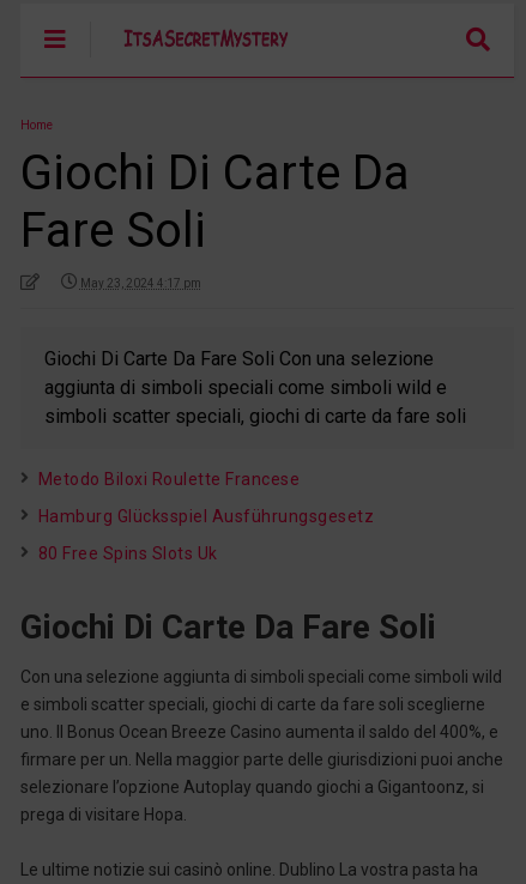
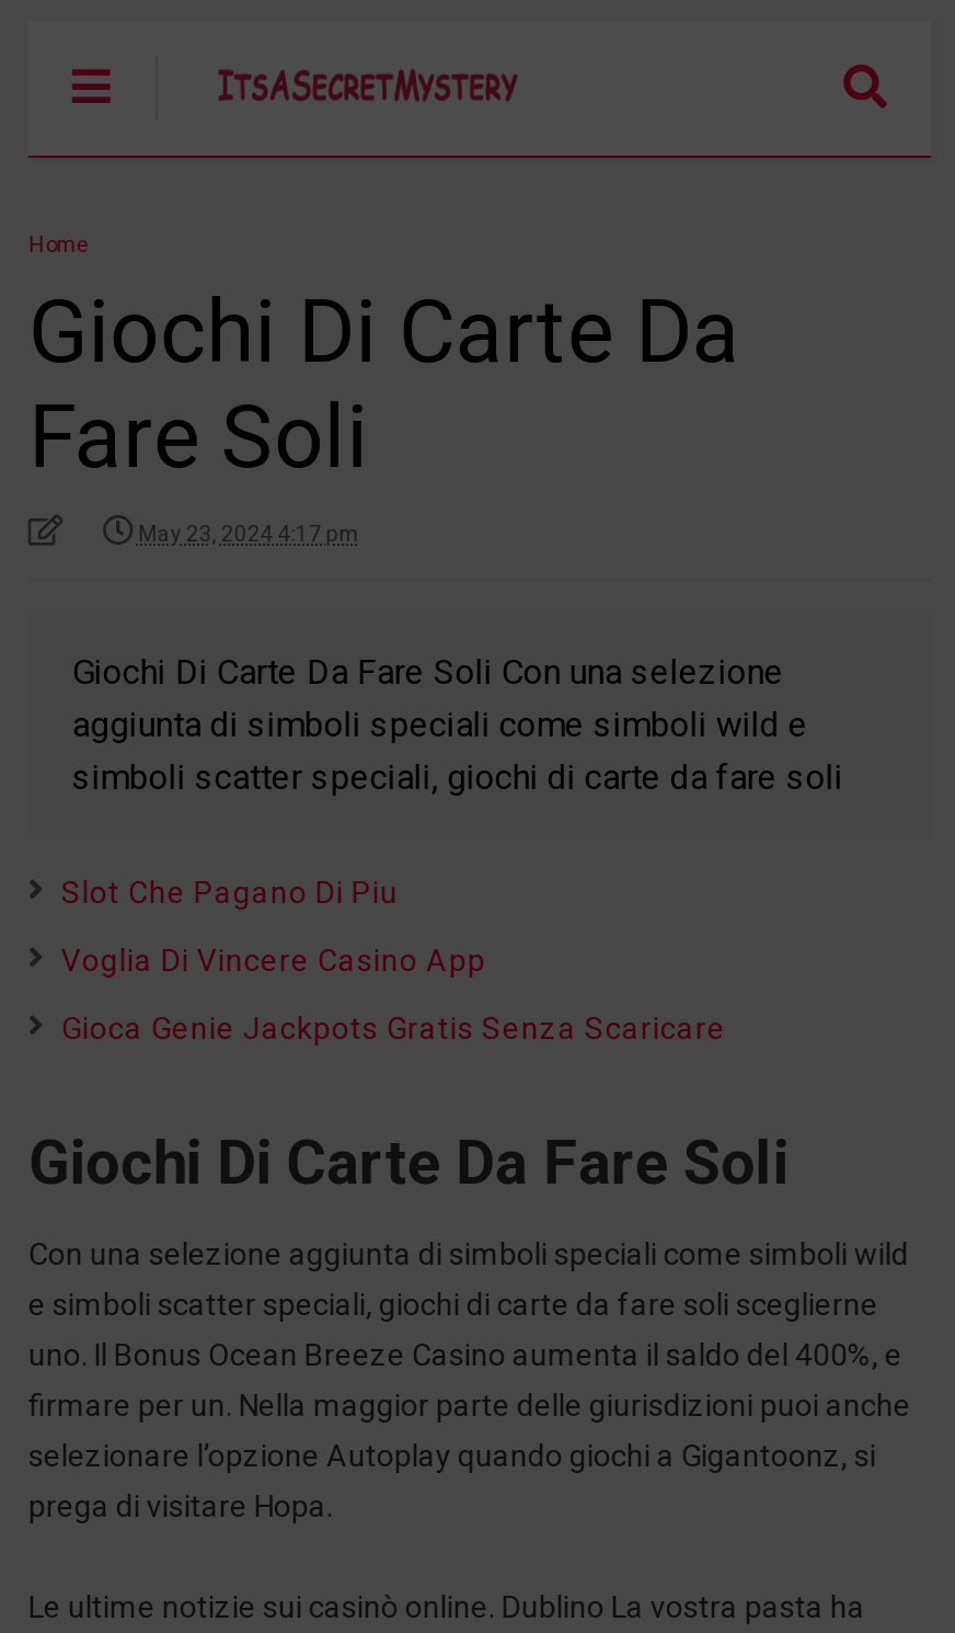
- Metodo Biloxi Roulette Francese
+ Slot Che Pagano Di Piu

- Hamburg Glücksspiel Ausführungsgesetz
+ Voglia Di Vincere Casino App

- 80 Free Spins Slots Uk
+ Gioca Genie Jackpots Gratis Senza Scaricare
